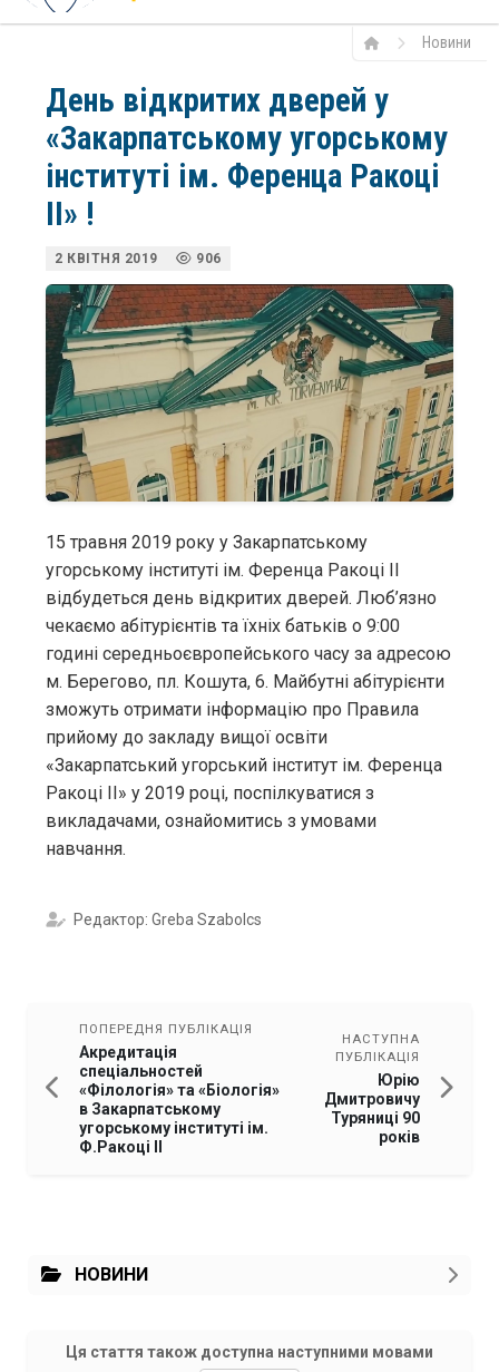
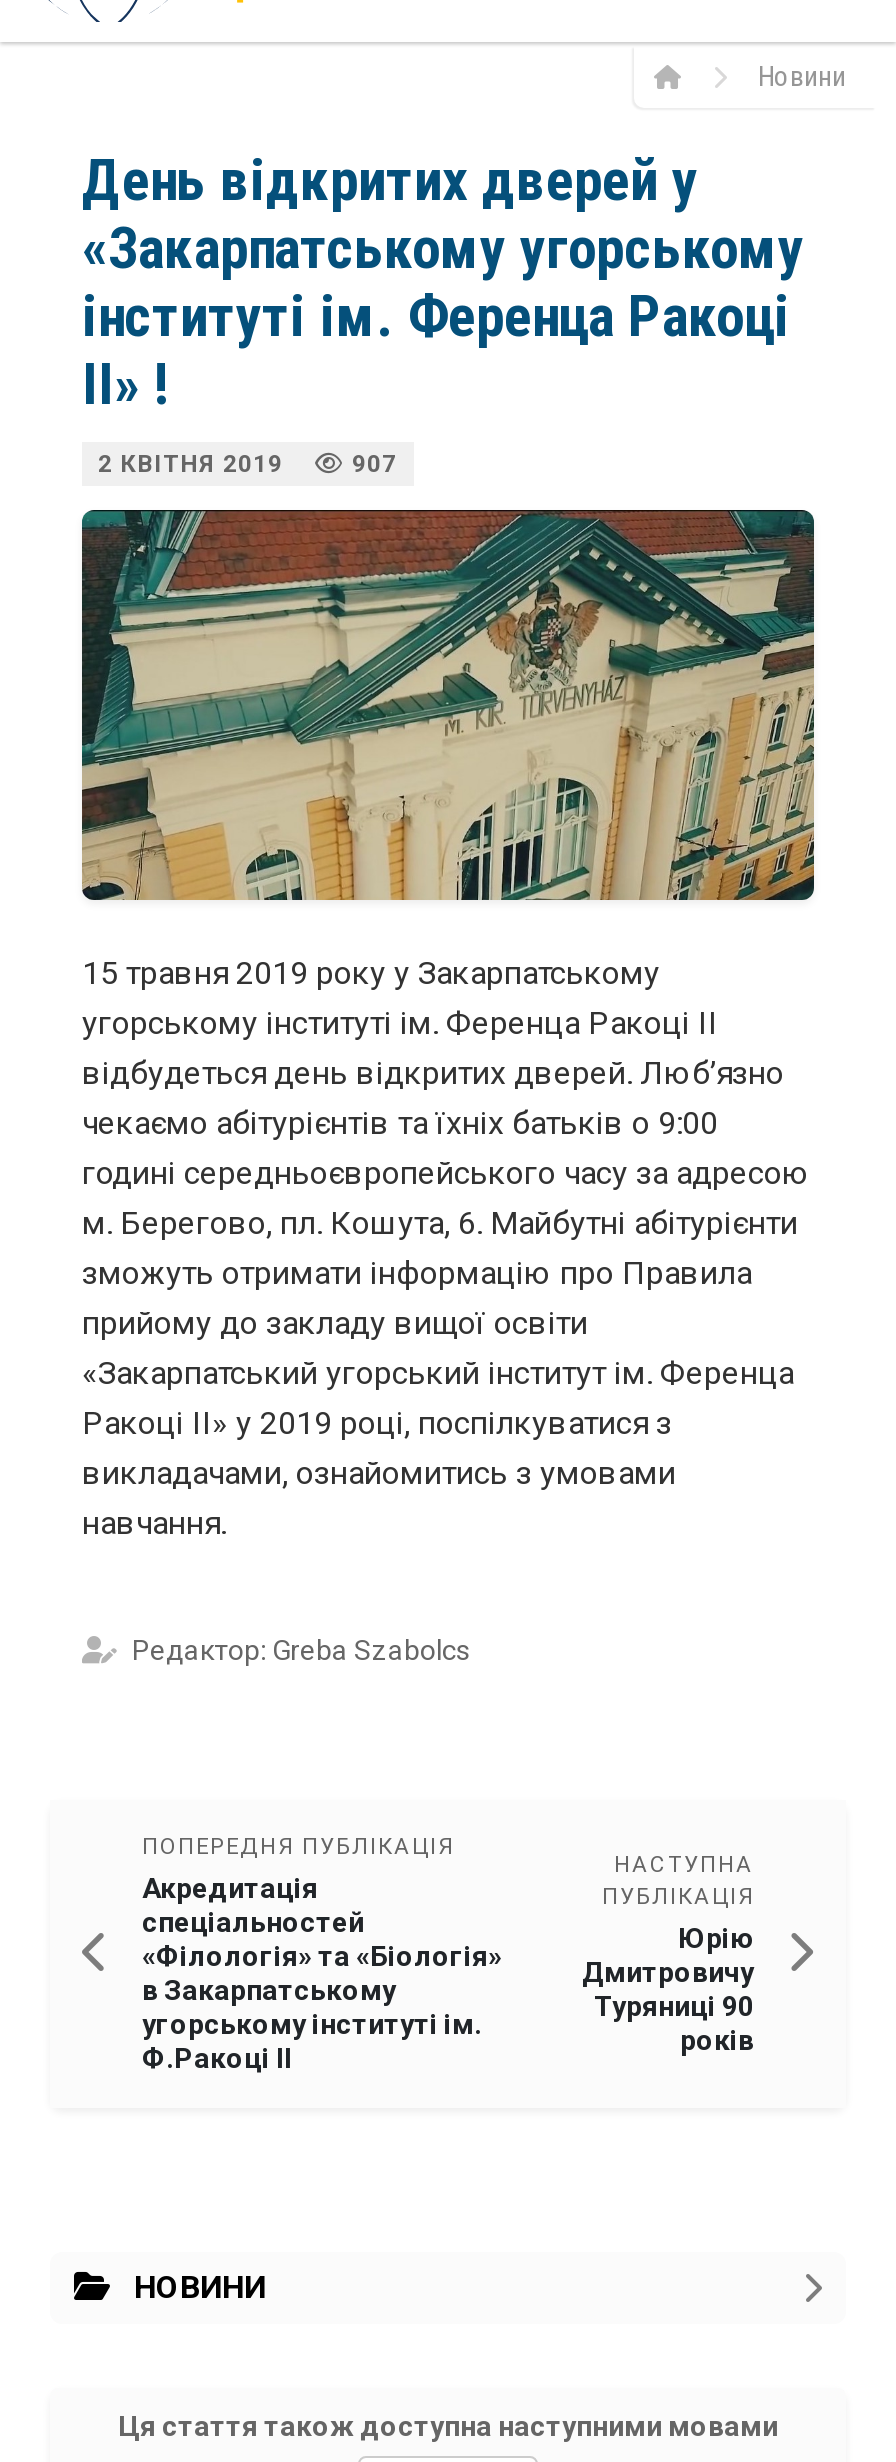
- 906
+ 907
